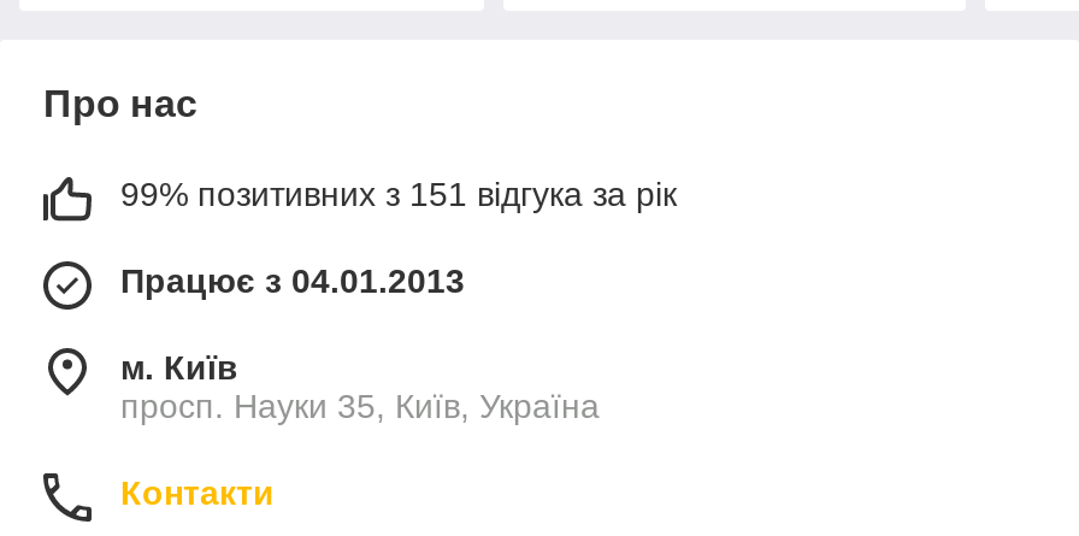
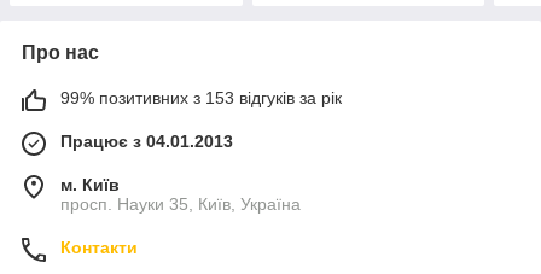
- 99% позитивних з 151 відгука за рік
+ 99% позитивних з 153 відгуків за рік
